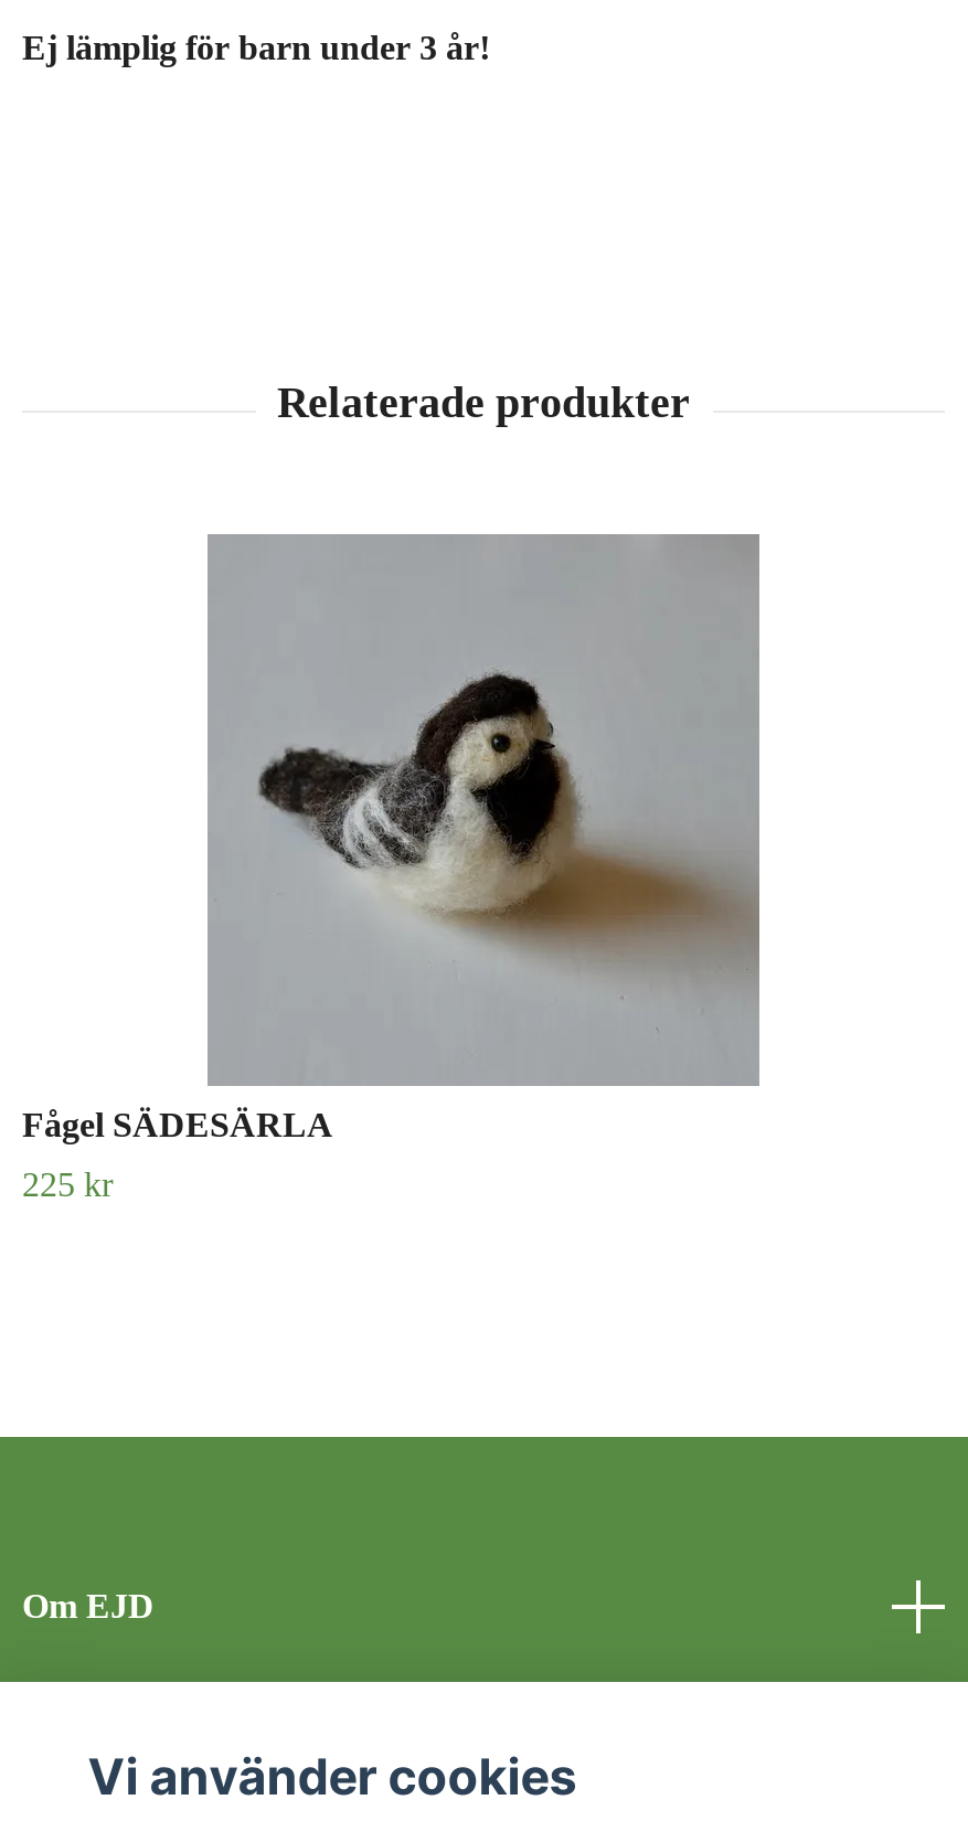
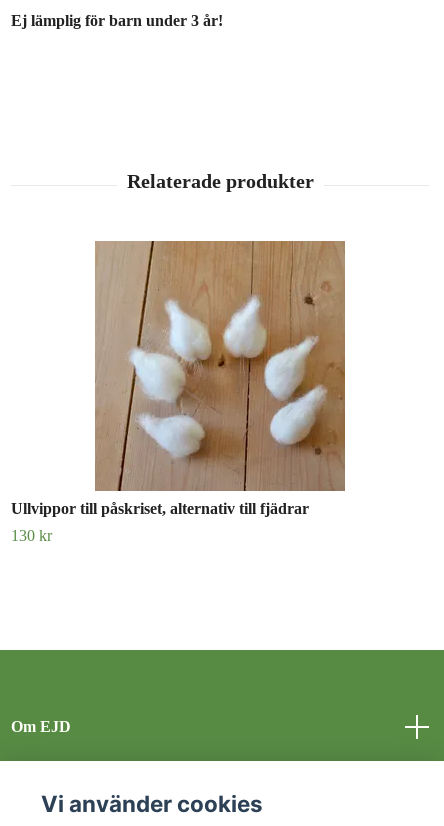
- [image]
- Fågel SÄDESÄRLA
+ [image]
+ Ullvippor till påskriset, alternativ till fjädrar

- 225 kr
+ 130 kr
